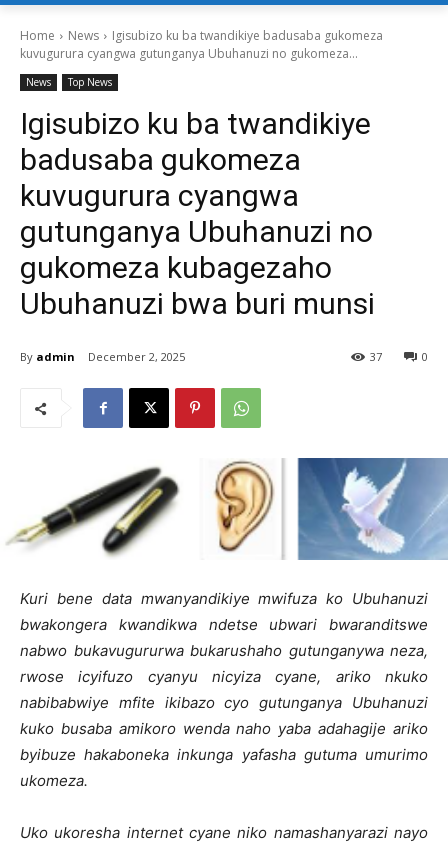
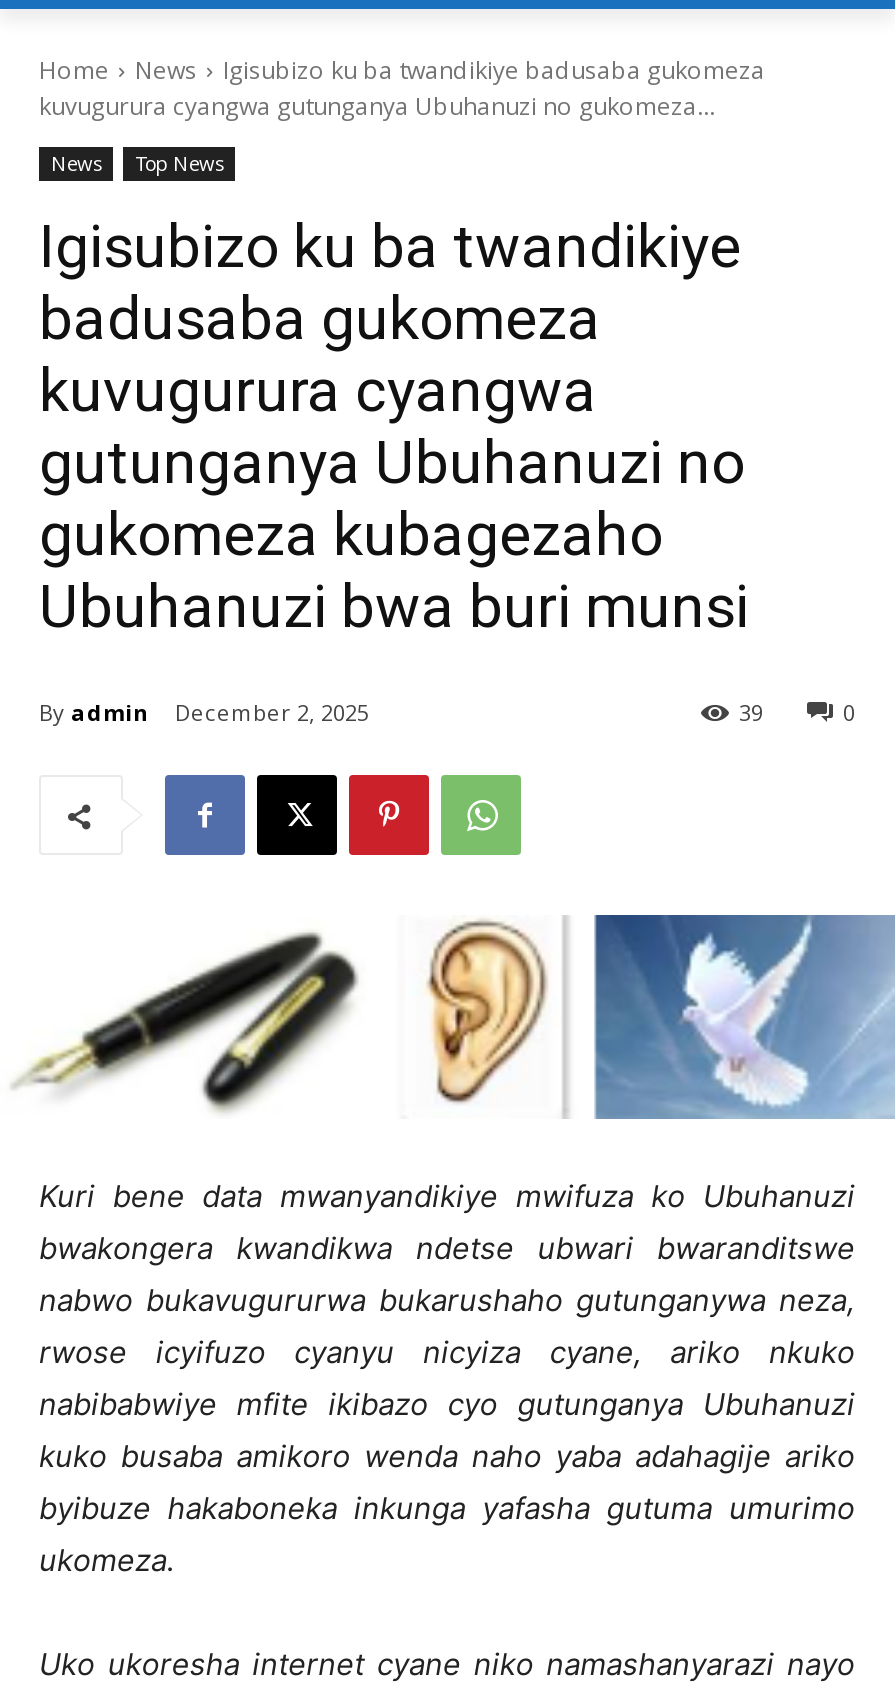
- 37
+ 39
